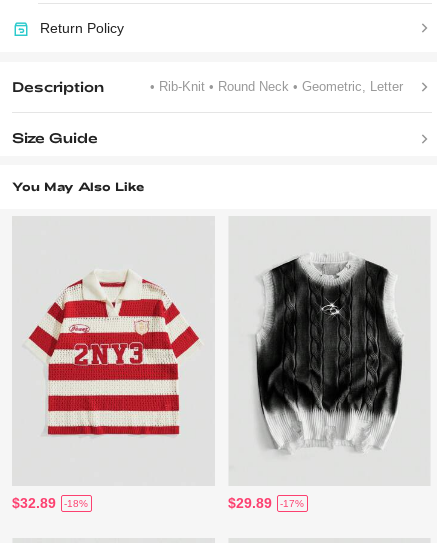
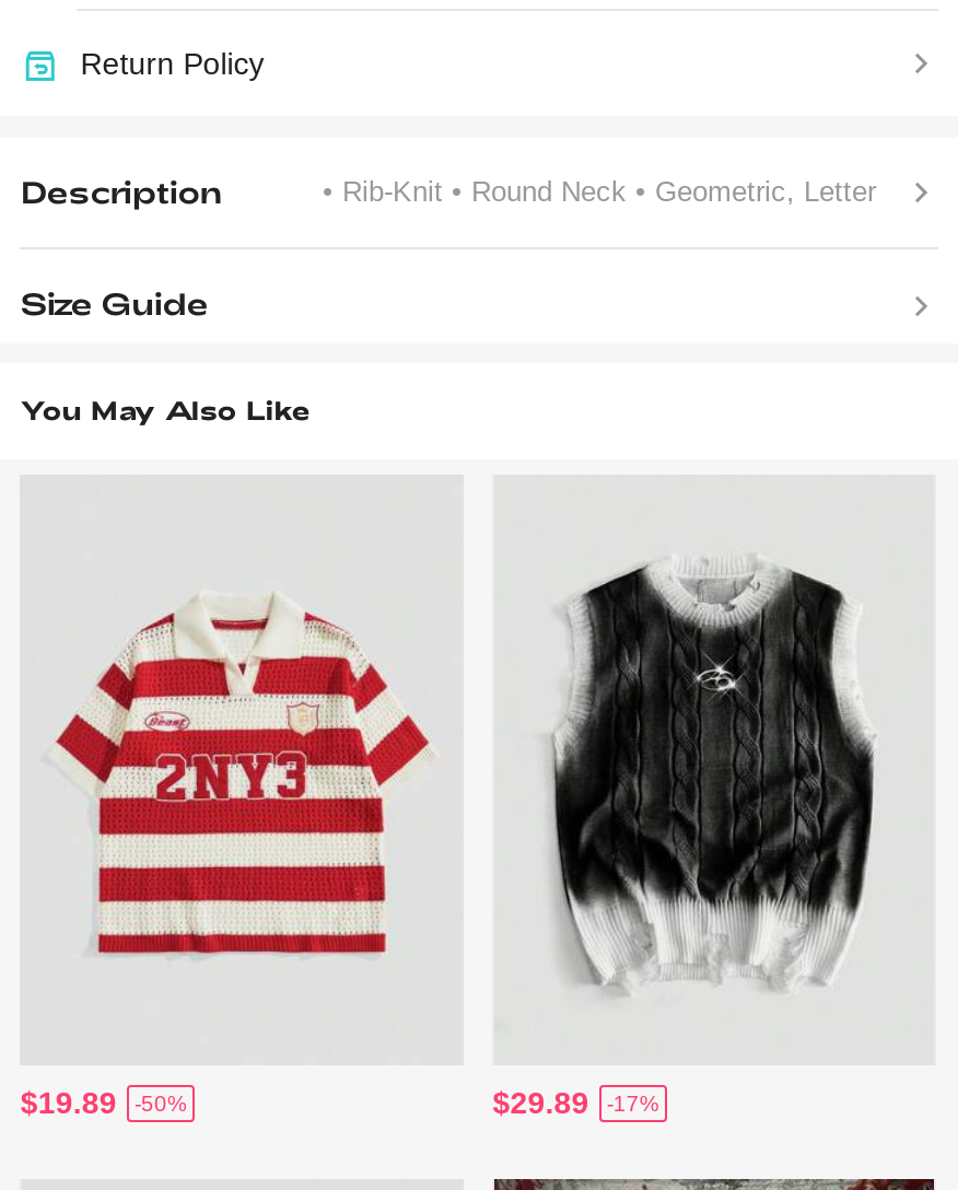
- $32.89
+ $19.89

- -18%
+ -50%
